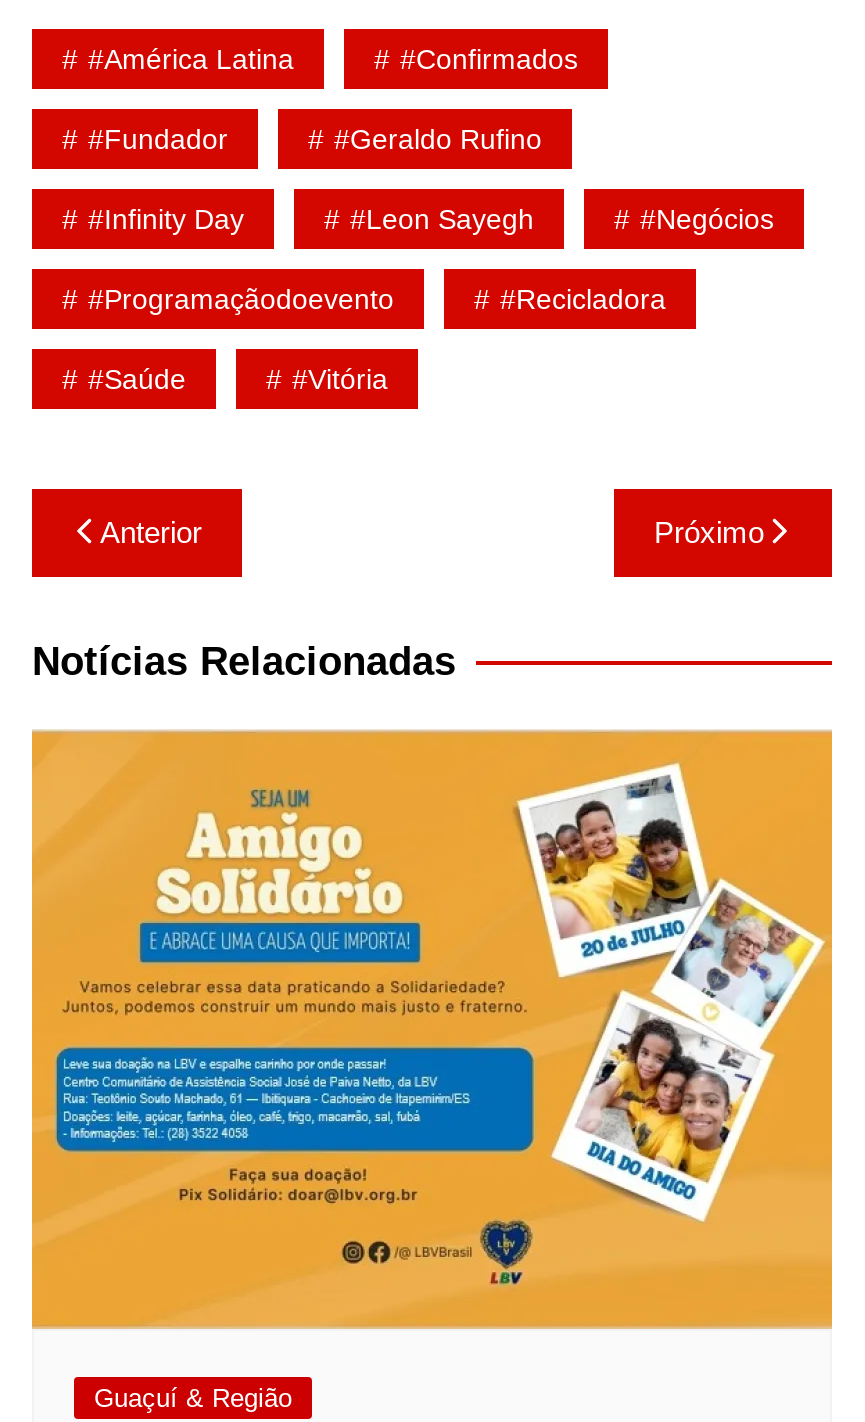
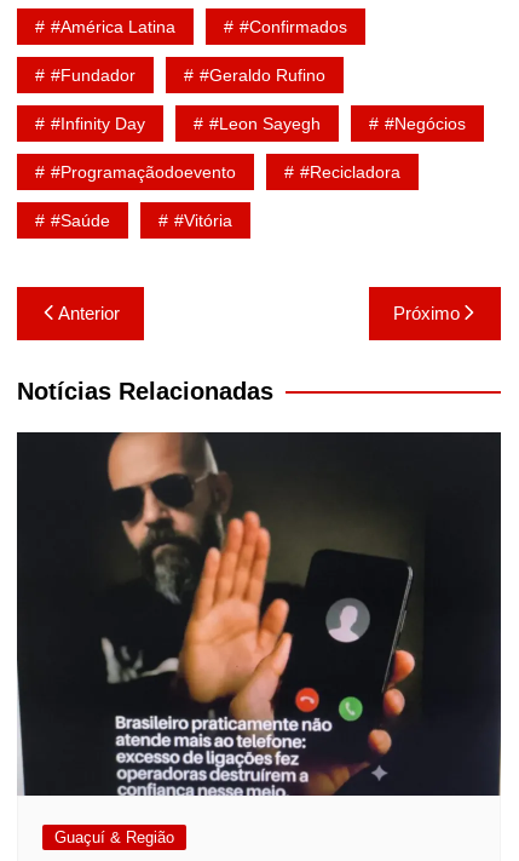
- [image]
+ [image]
